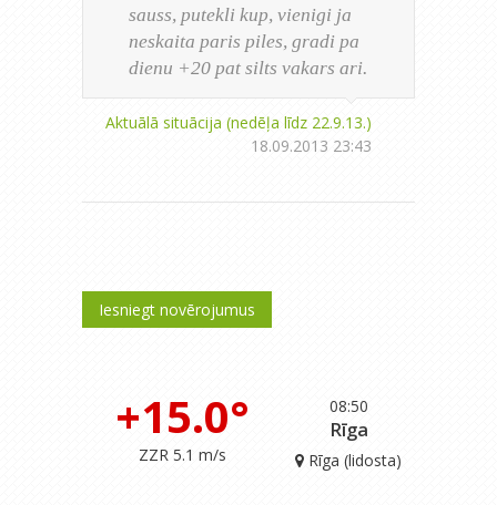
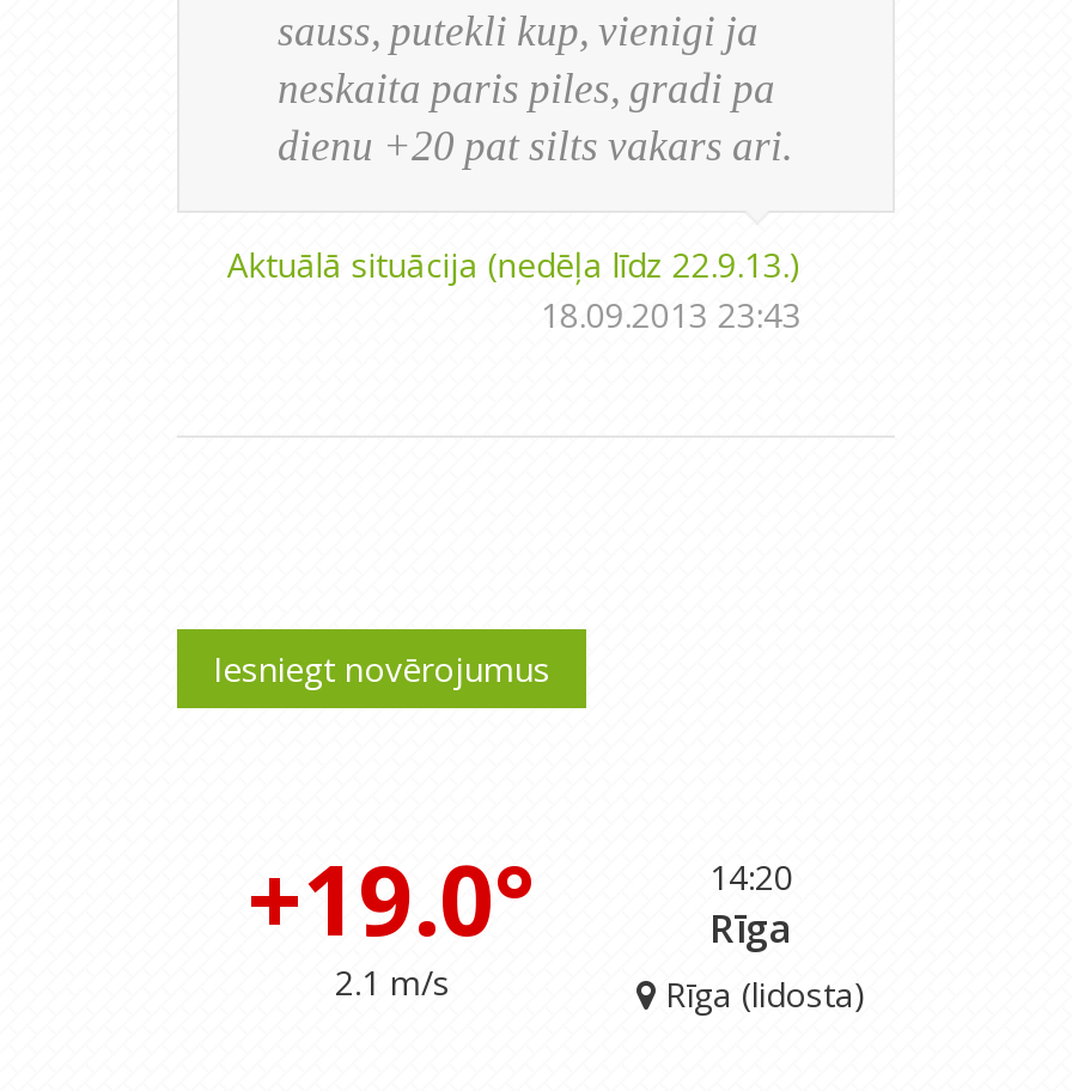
- 08:50
- +15.0°
- ZZR 5.1 m/s
+ 14:20
+ +19.0°
+ 2.1 m/s
